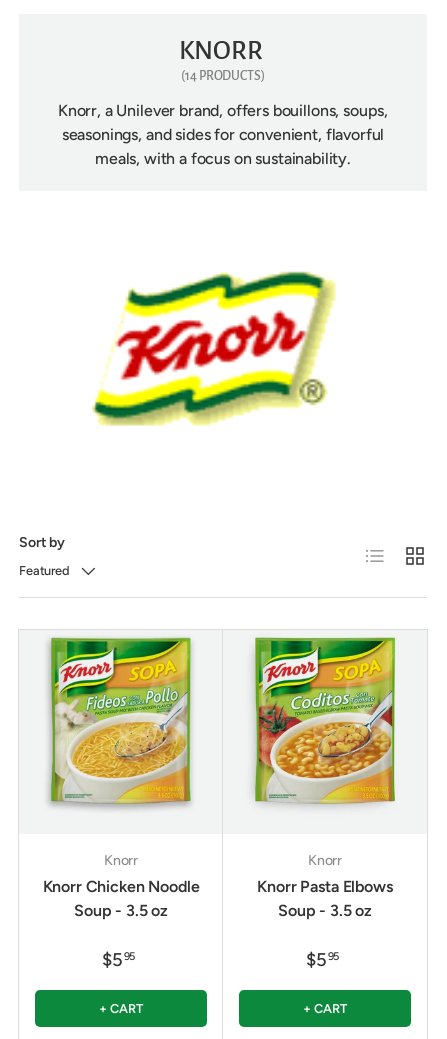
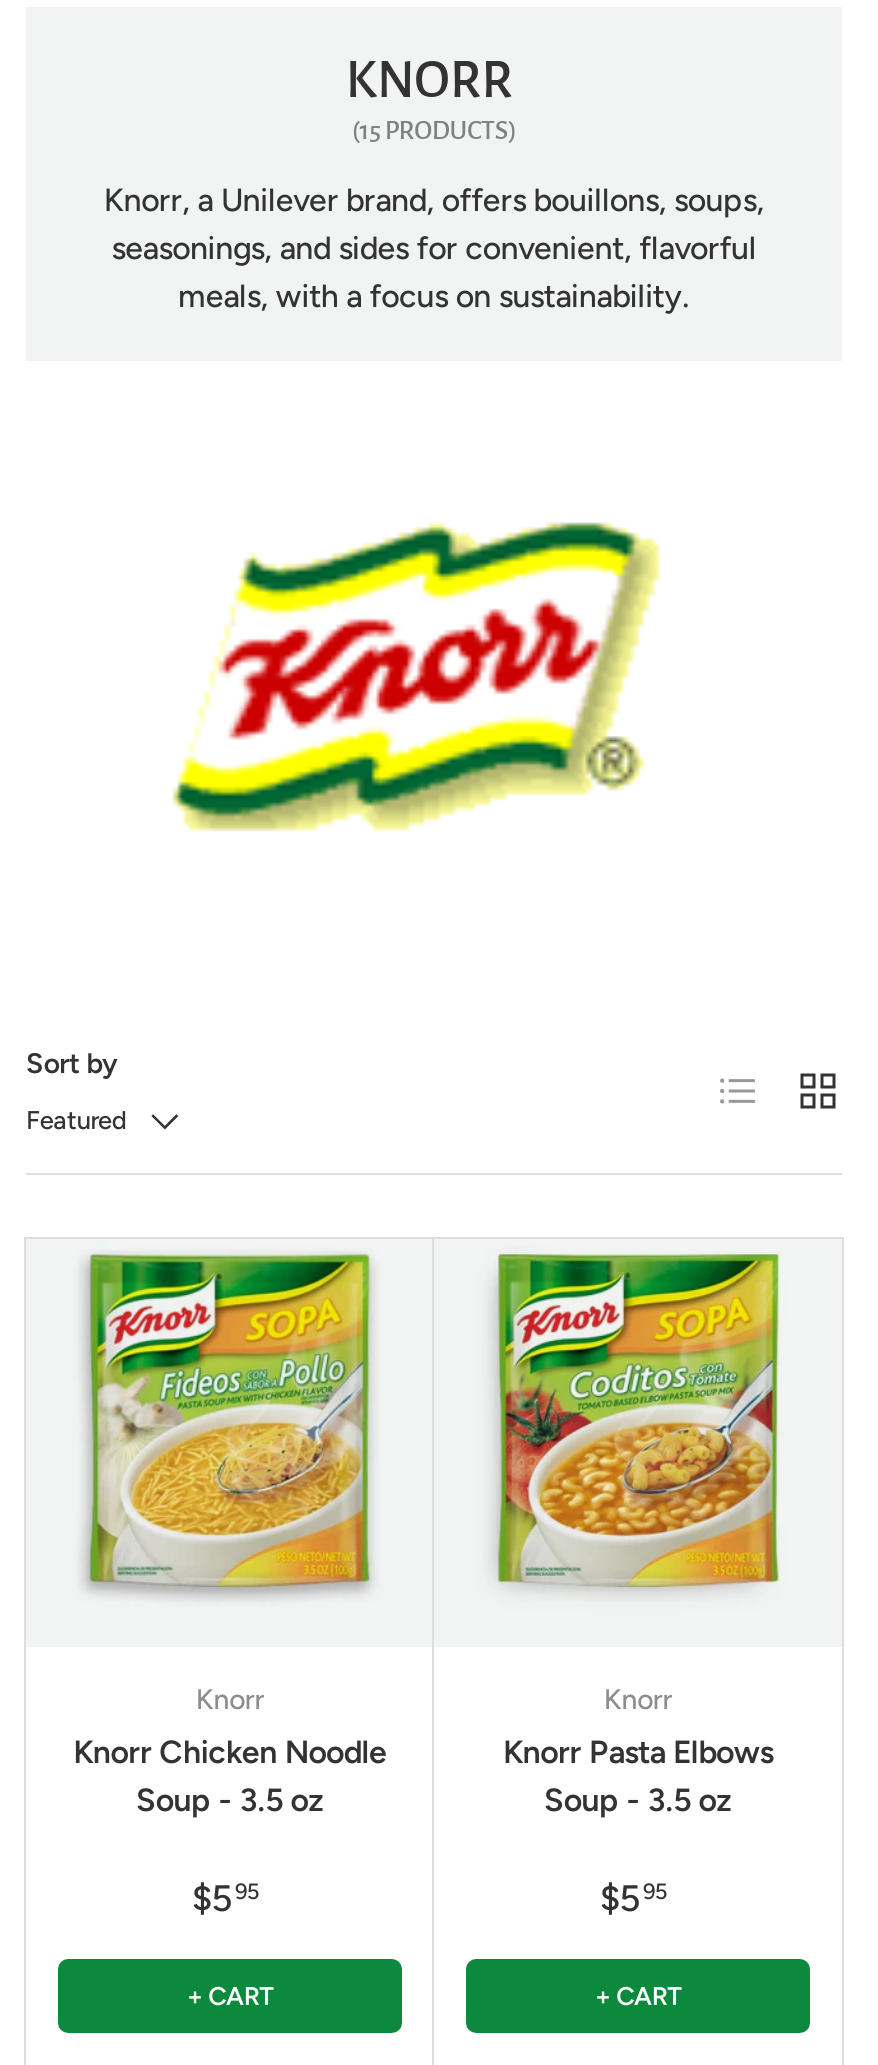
- (14 PRODUCTS)
+ (15 PRODUCTS)
